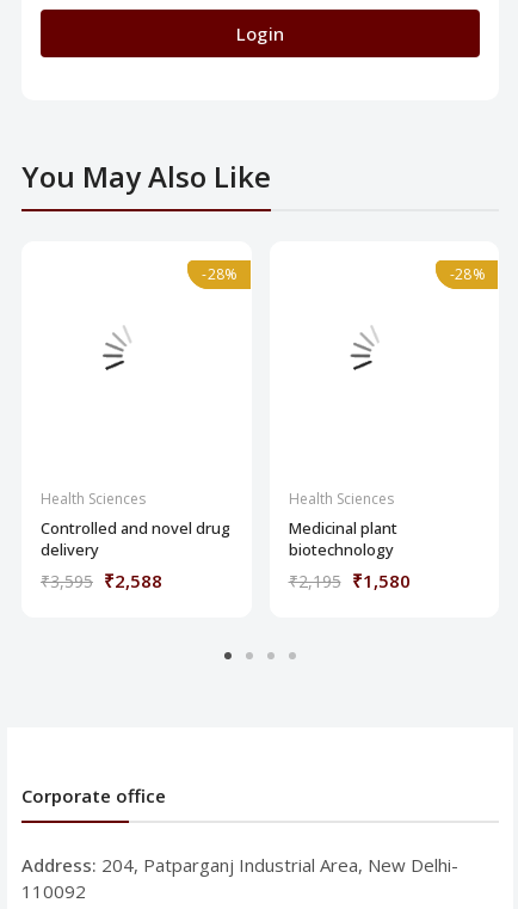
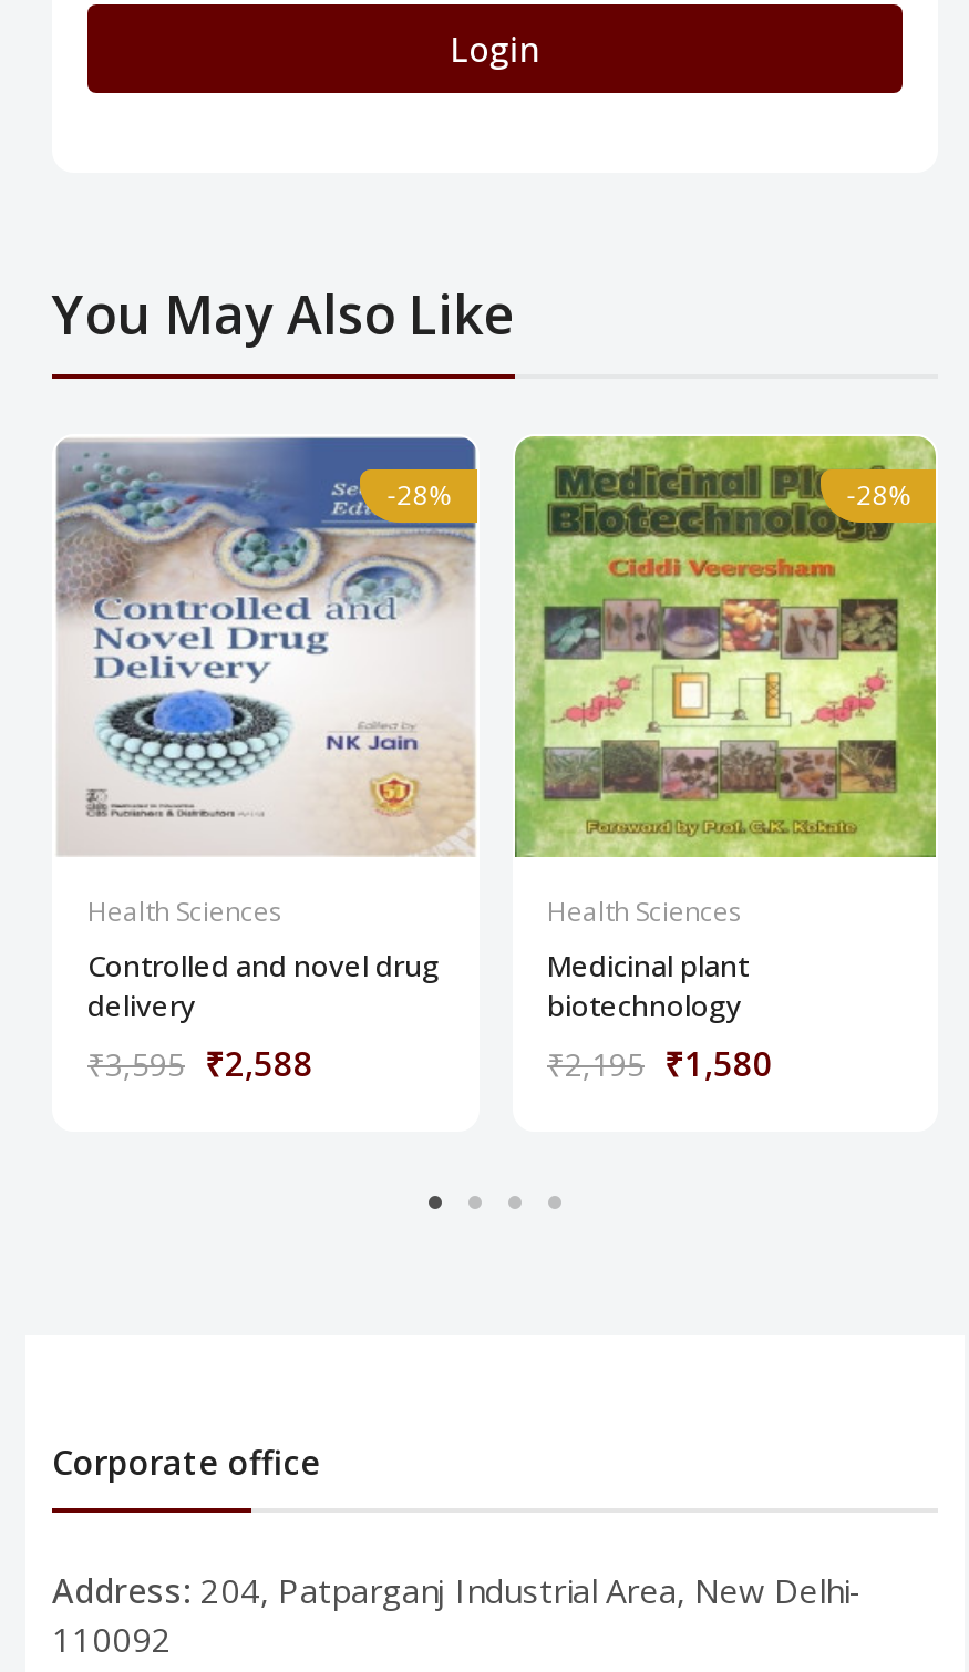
+ [image]

+ [image]
